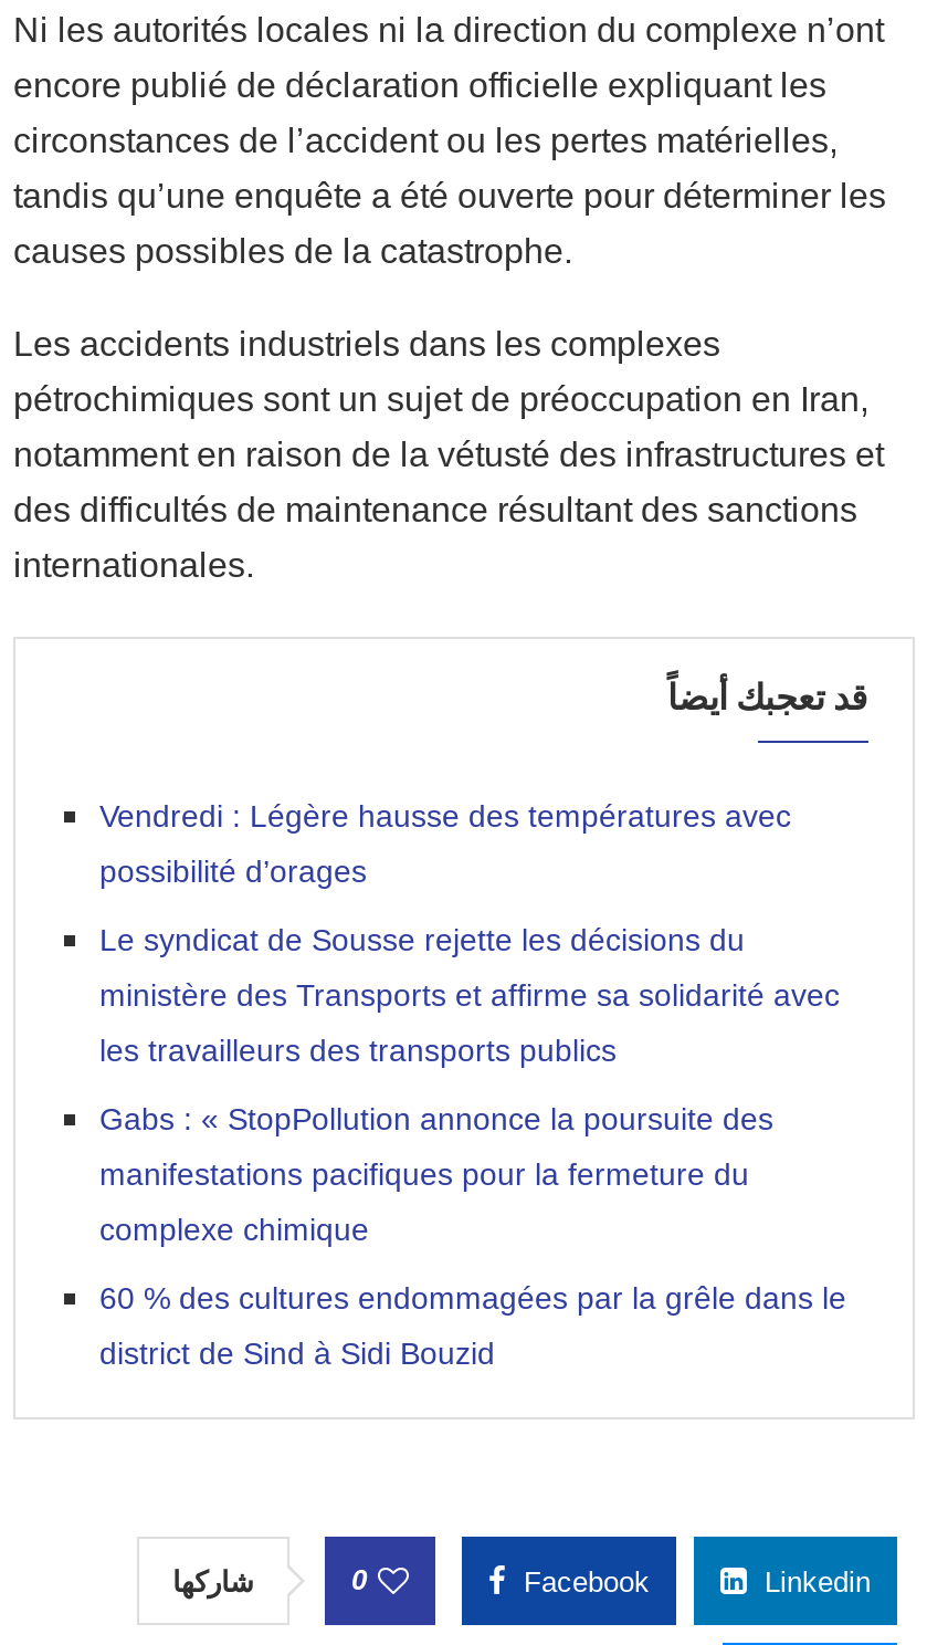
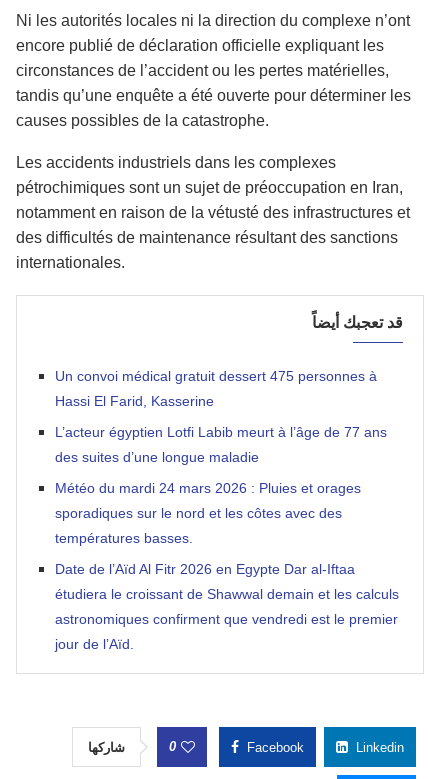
- Vendredi : Légère hausse des températures avec
- possibilité d’orages
- Le syndicat de Sousse rejette les décisions du
- ministère des Transports et affirme sa solidarité avec
- les travailleurs des transports publics
- Gabs : « StopPollution annonce la poursuite des
- manifestations pacifiques pour la fermeture du
- complexe chimique
- 60 % des cultures endommagées par la grêle dans le
- district de Sind à Sidi Bouzid
+ Un convoi médical gratuit dessert 475 personnes à
+ Hassi El Farid, Kasserine
+ L’acteur égyptien Lotfi Labib meurt à l’âge de 77 ans
+ des suites d’une longue maladie
+ Météo du mardi 24 mars 2026 : Pluies et orages
+ sporadiques sur le nord et les côtes avec des
+ températures basses.
+ Date de l’Aïd Al Fitr 2026 en Egypte Dar al-Iftaa
+ étudiera le croissant de Shawwal demain et les calculs
+ astronomiques confirment que vendredi est le premier
+ jour de l’Aïd.
